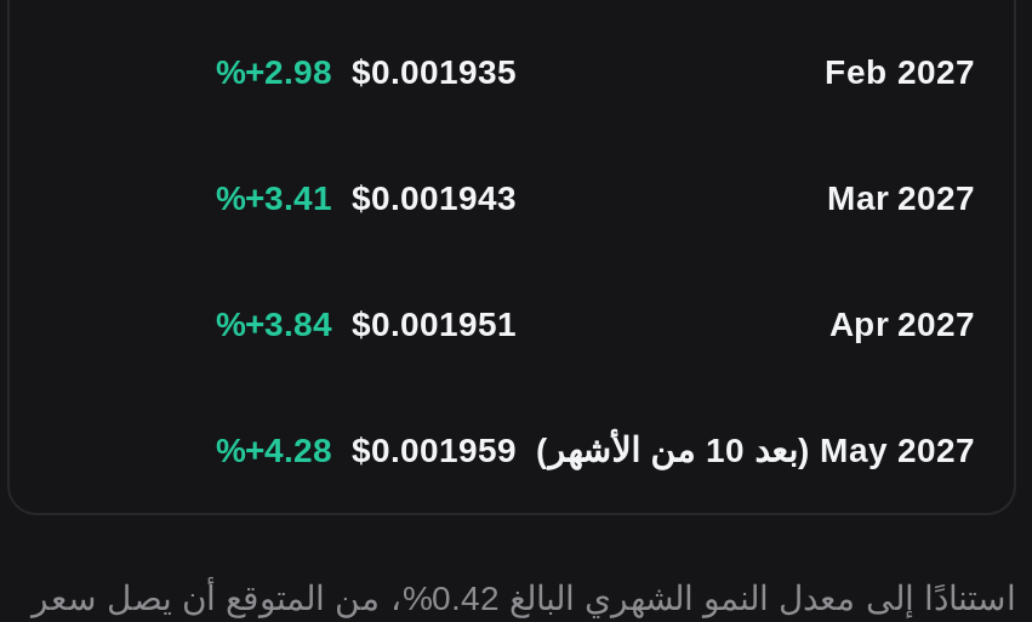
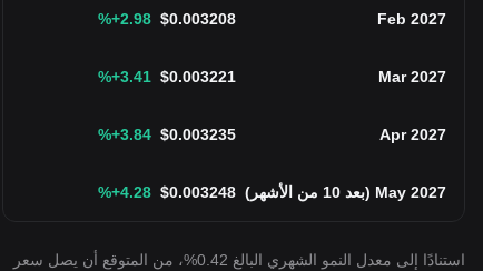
- $0.001935
+ $0.003208

- $0.001943
+ $0.003221

- $0.001951
+ $0.003235

- $0.001959
+ $0.003248
